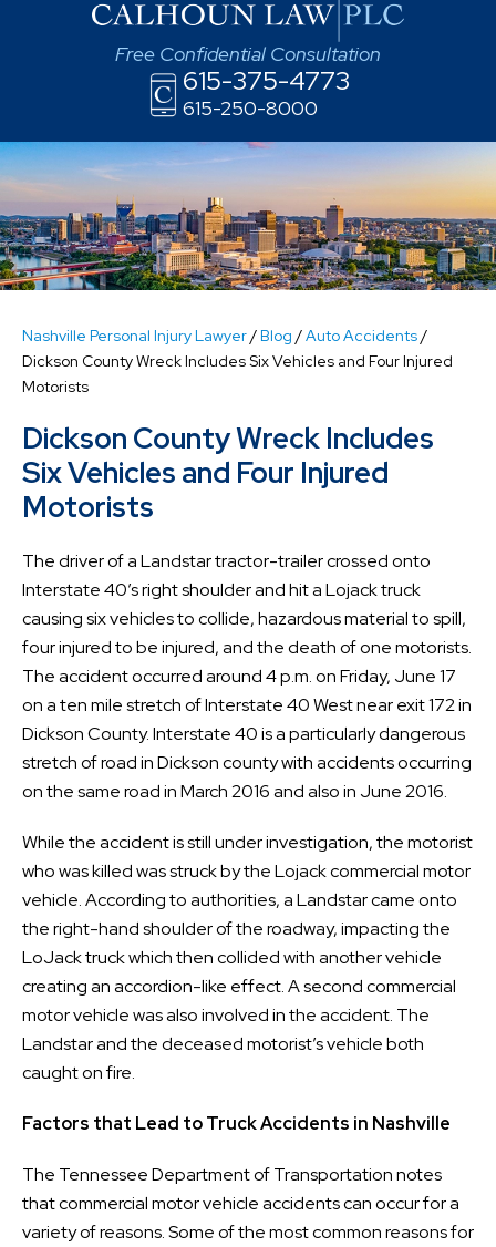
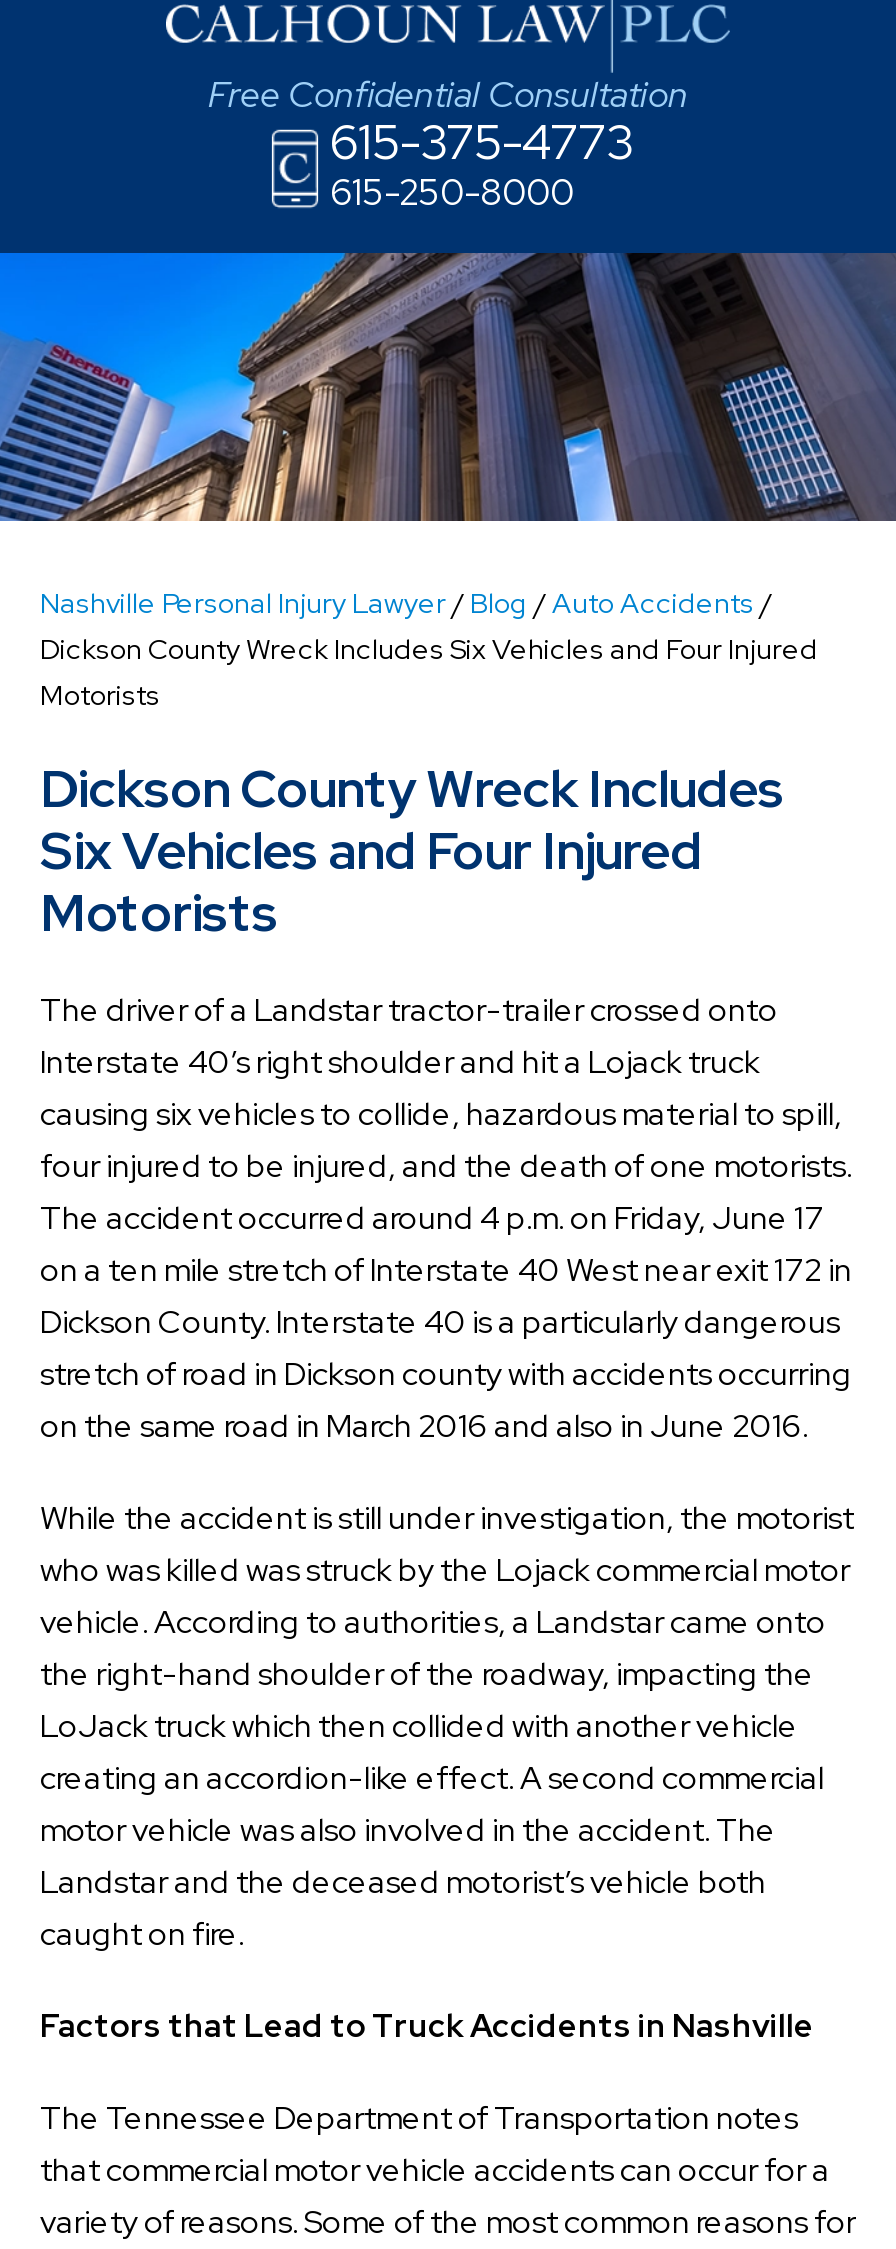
- [image]
+ [image]
